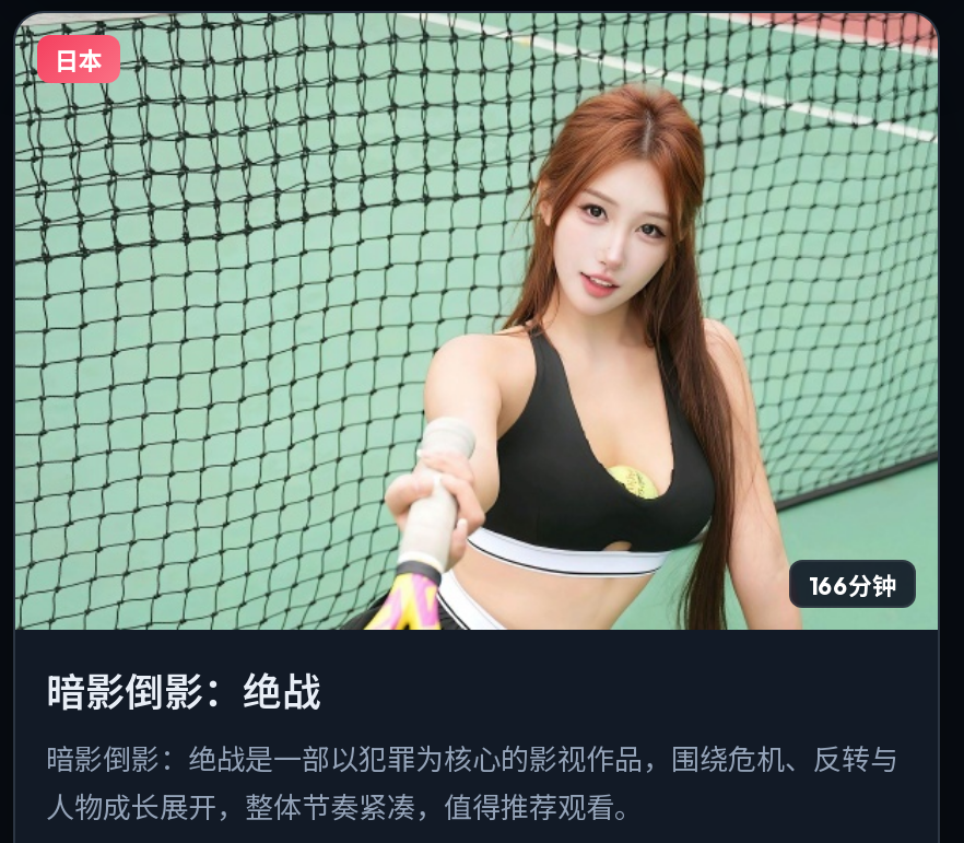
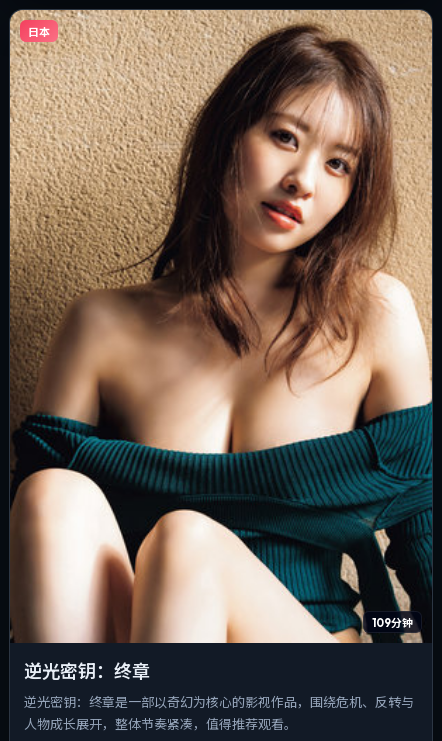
- [image]
- 166分钟
+ [image]
+ 109分钟

- 暗影倒影：绝战
+ 逆光密钥：终章

- 暗影倒影：绝战是一部以犯罪为核心的影视作品，围绕危机、反转与
+ 逆光密钥：终章是一部以奇幻为核心的影视作品，围绕危机、反转与
